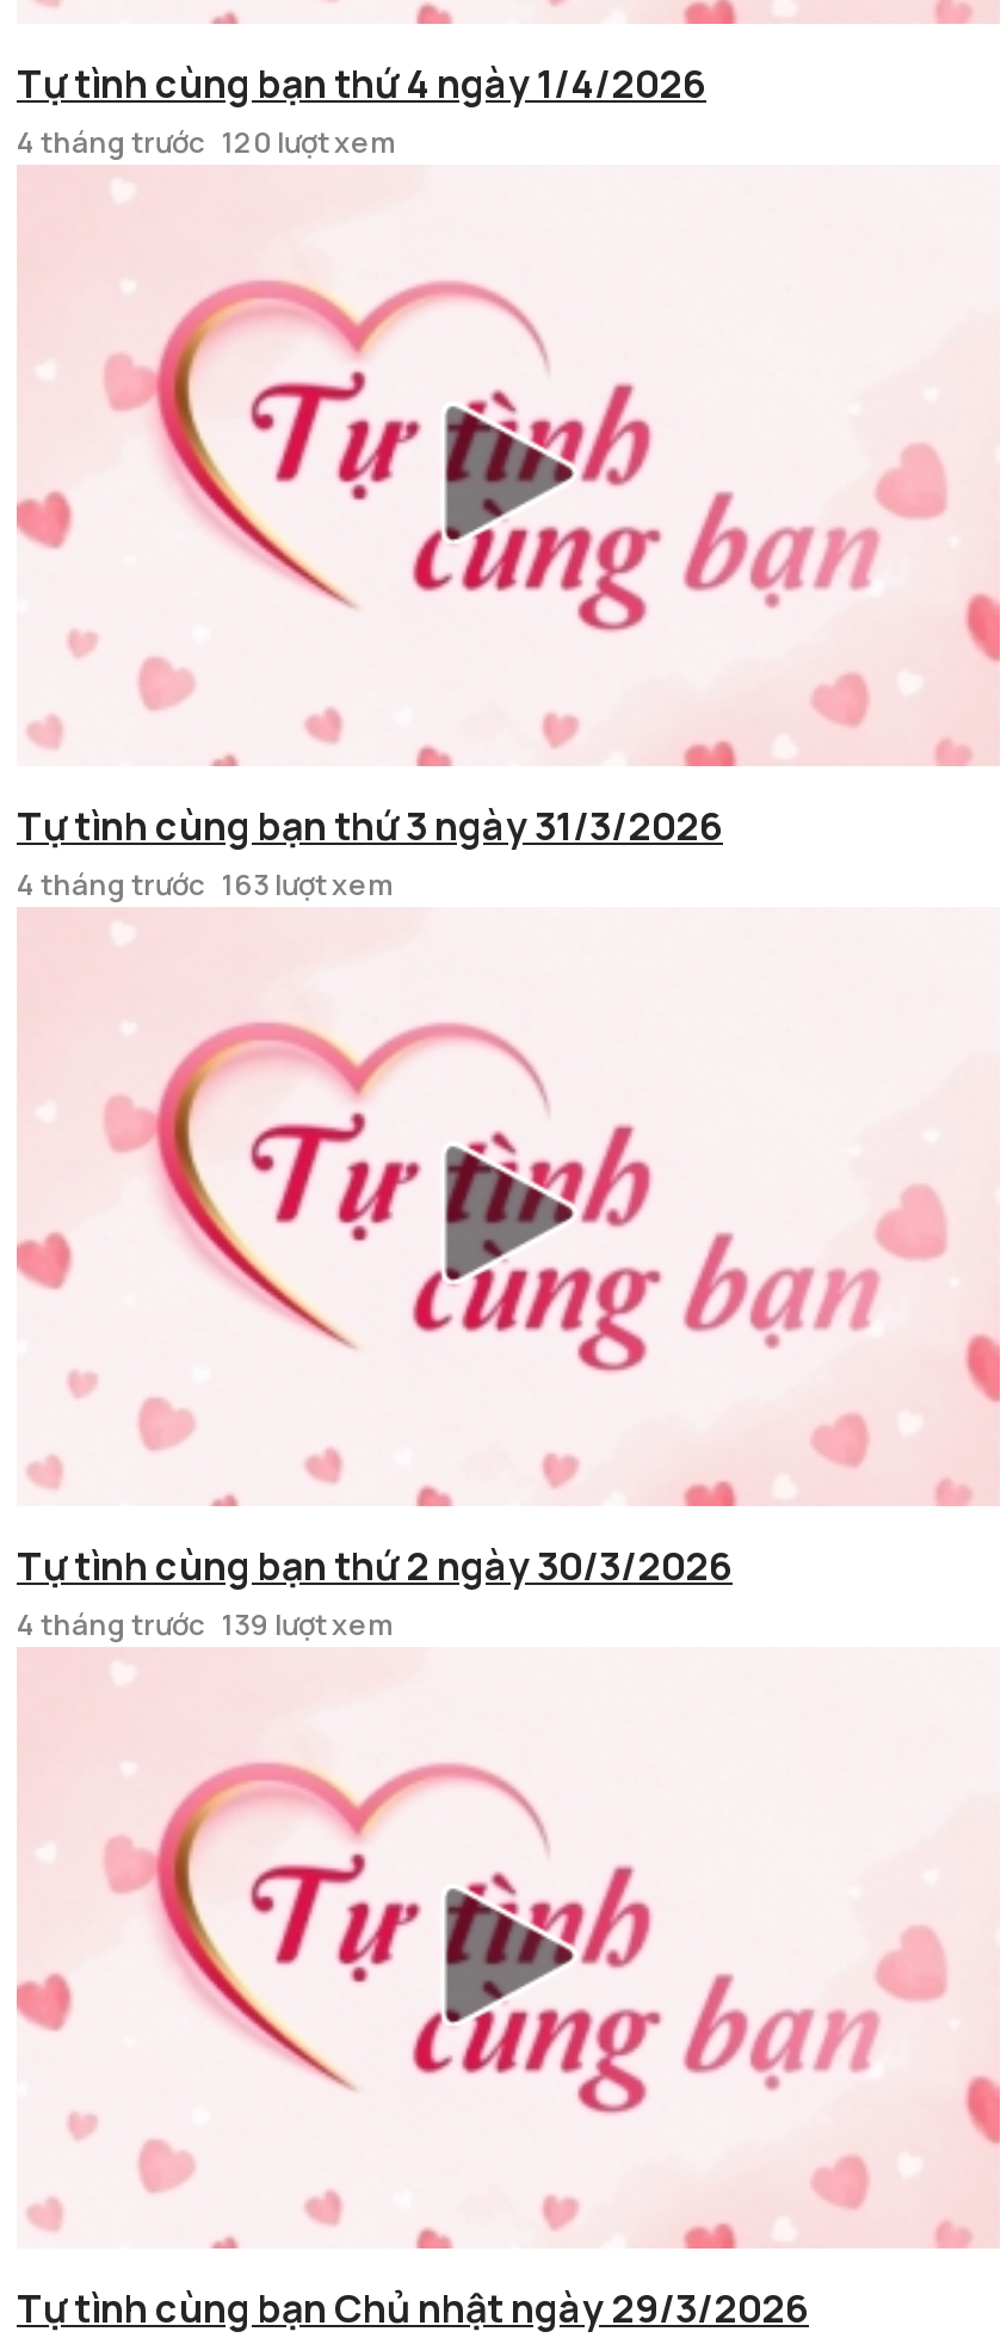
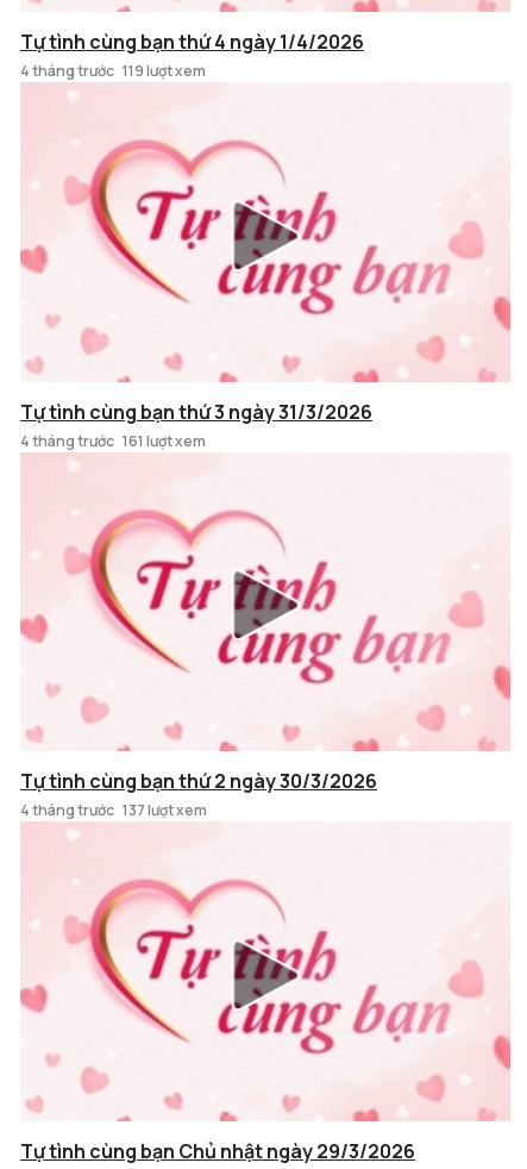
- 4 tháng trước 120 lượt xem
+ 4 tháng trước 119 lượt xem

- 4 tháng trước 163 lượt xem
+ 4 tháng trước 161 lượt xem

- 4 tháng trước 139 lượt xem
+ 4 tháng trước 137 lượt xem
